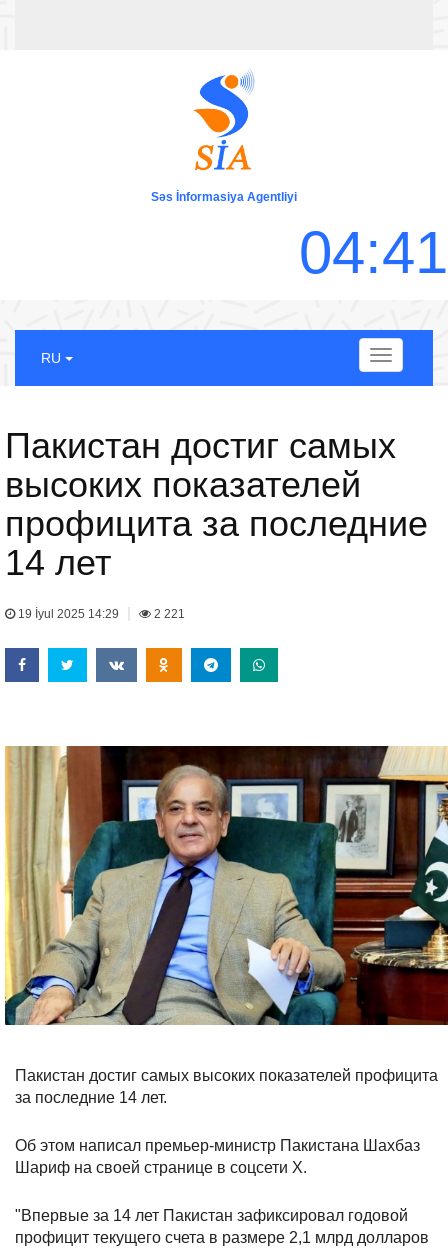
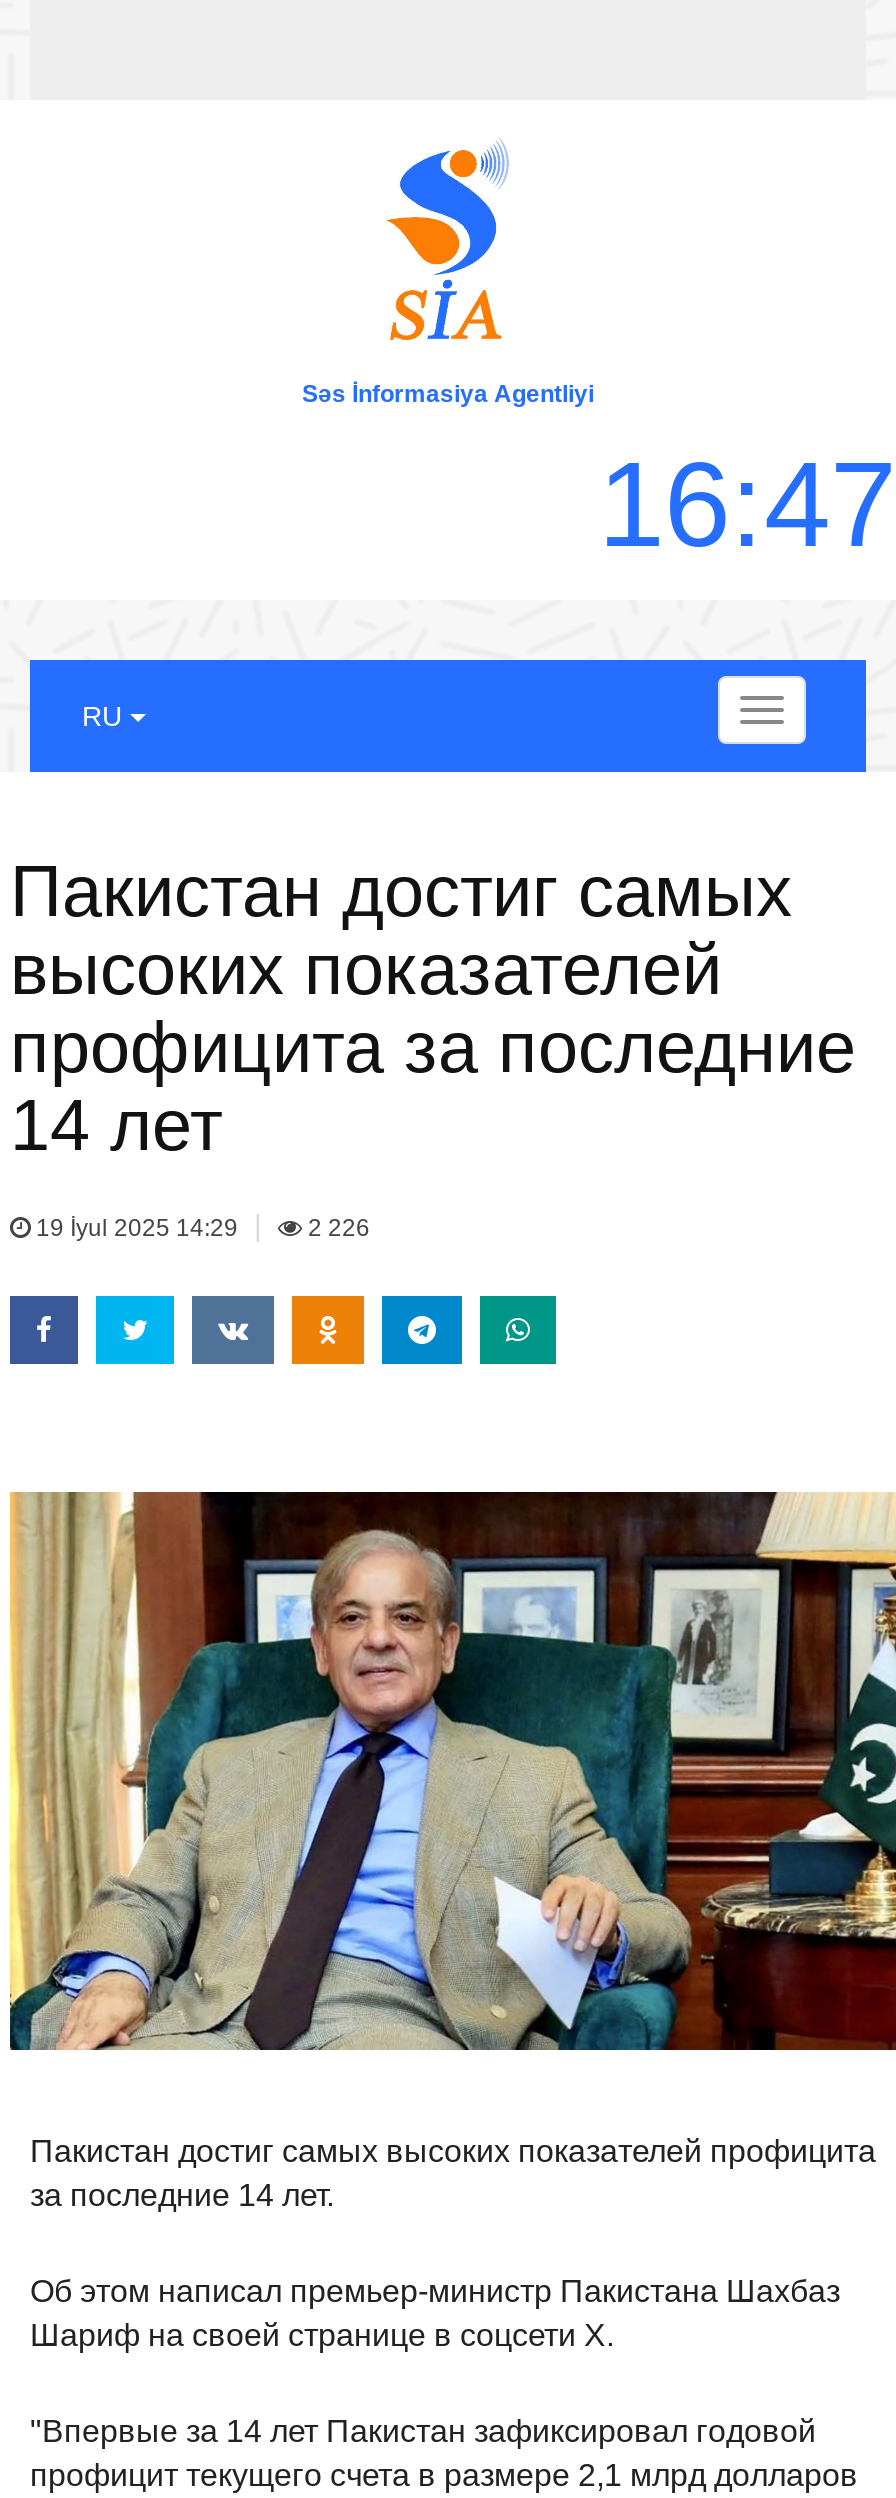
- 04:41
+ 16:47

- 2 221
+ 2 226
